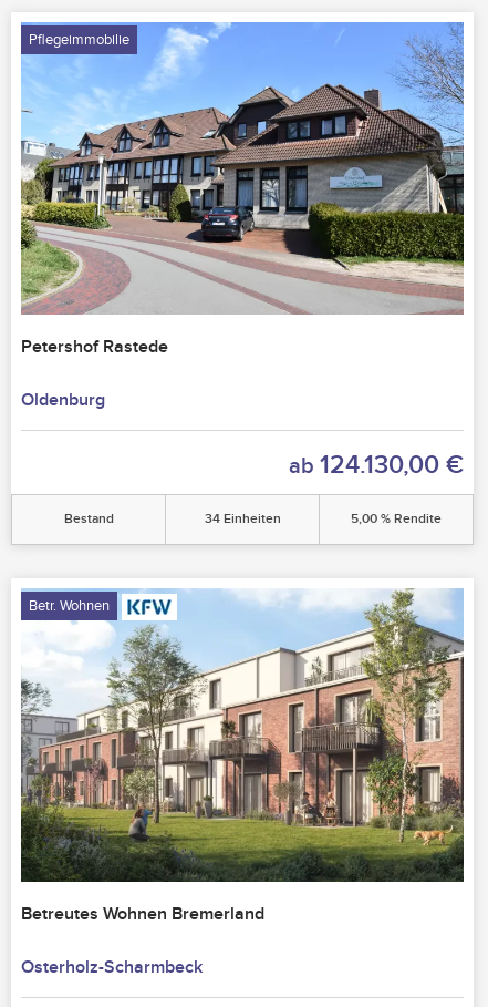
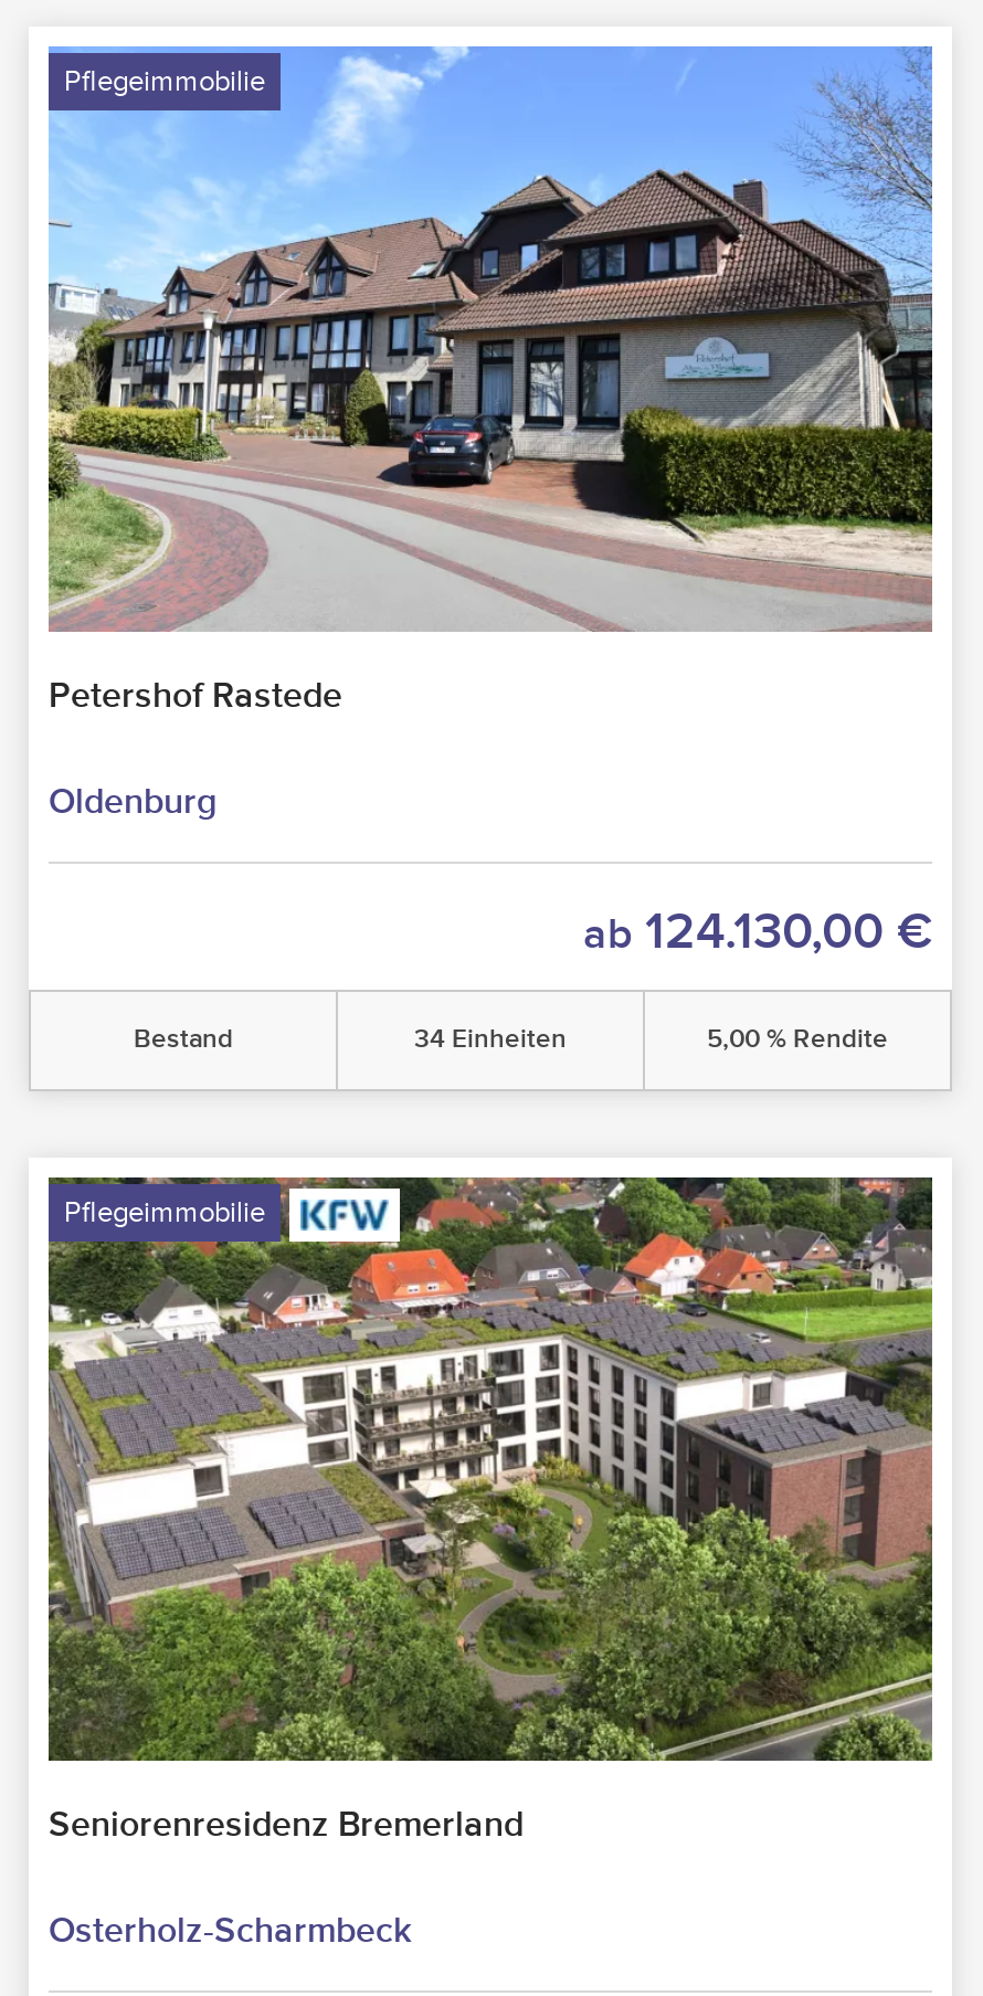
- [image]
- Betr. Wohnen
+ [image]
+ Pflegeimmobilie

- Betreutes Wohnen Bremerland
+ Seniorenresidenz Bremerland
